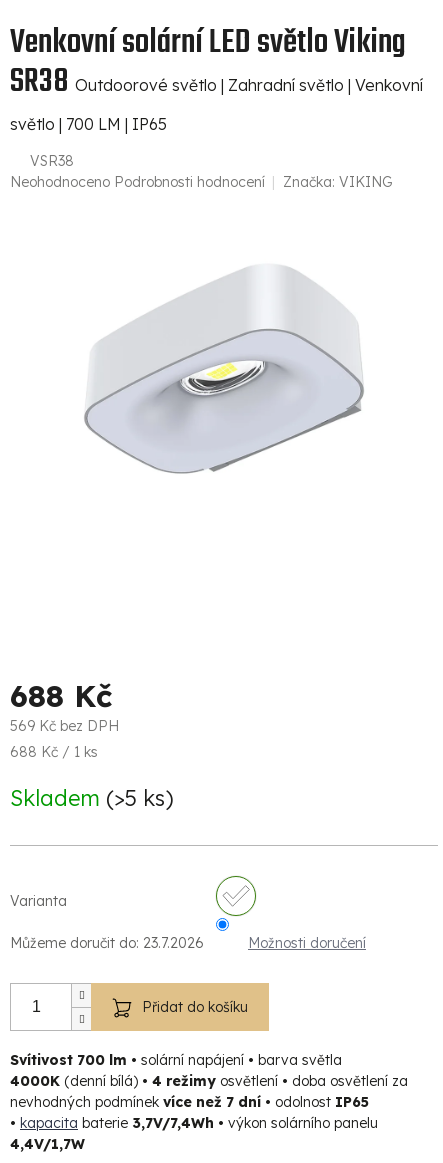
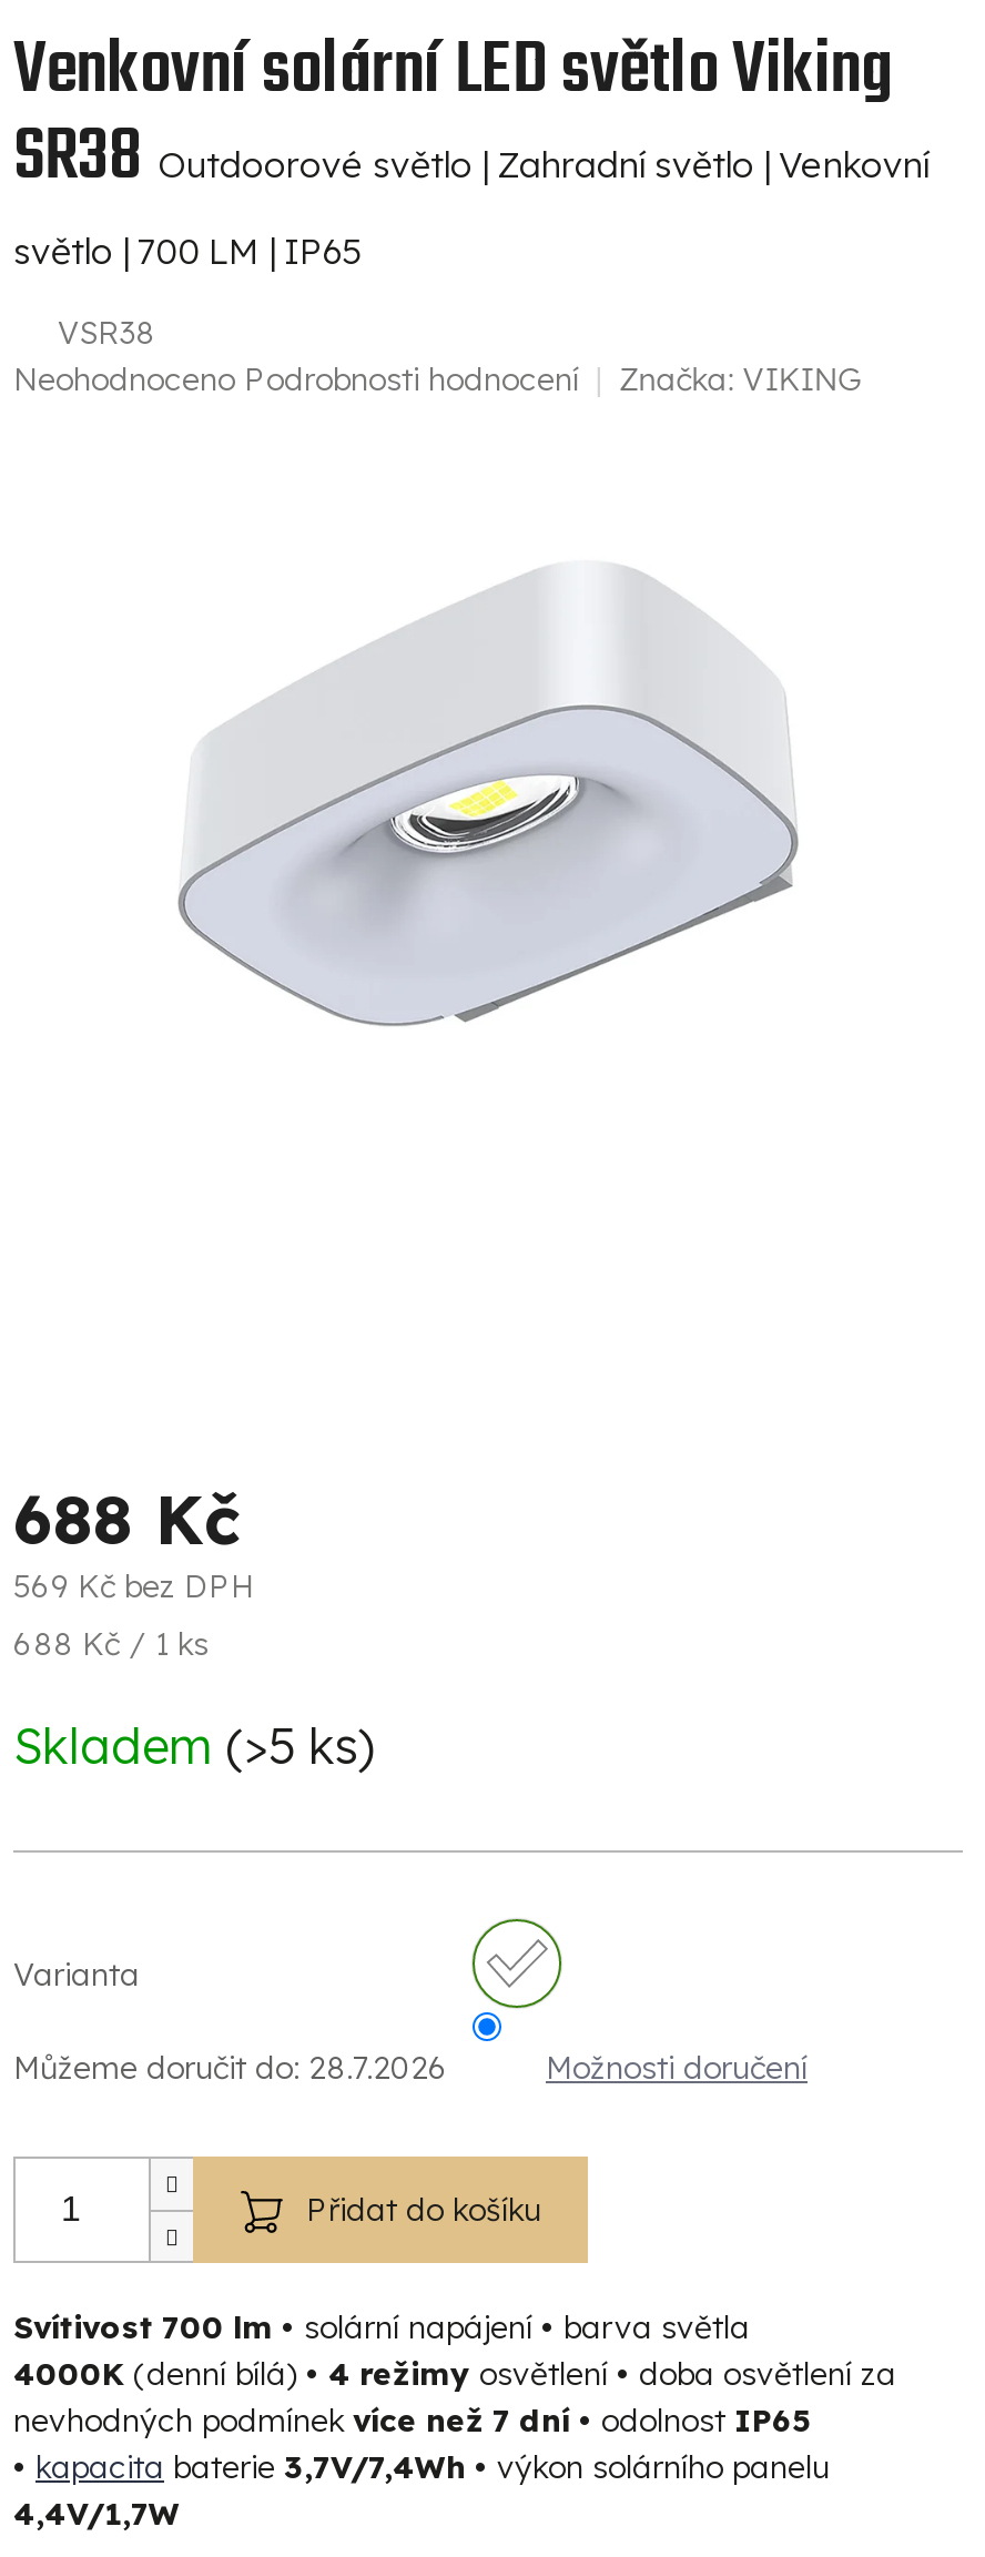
- Můžeme doručit do: 23.7.2026
+ Můžeme doručit do: 28.7.2026
